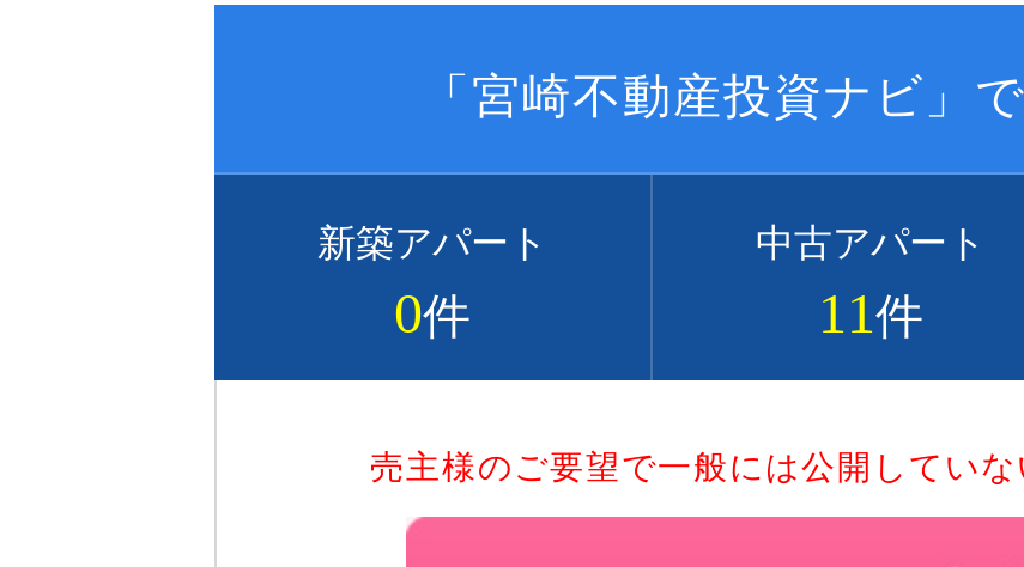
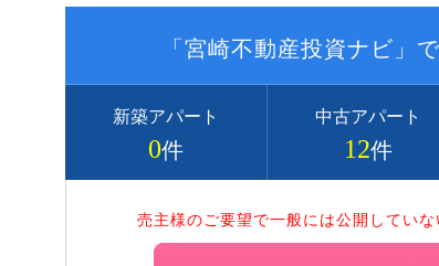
- 11件
+ 12件
